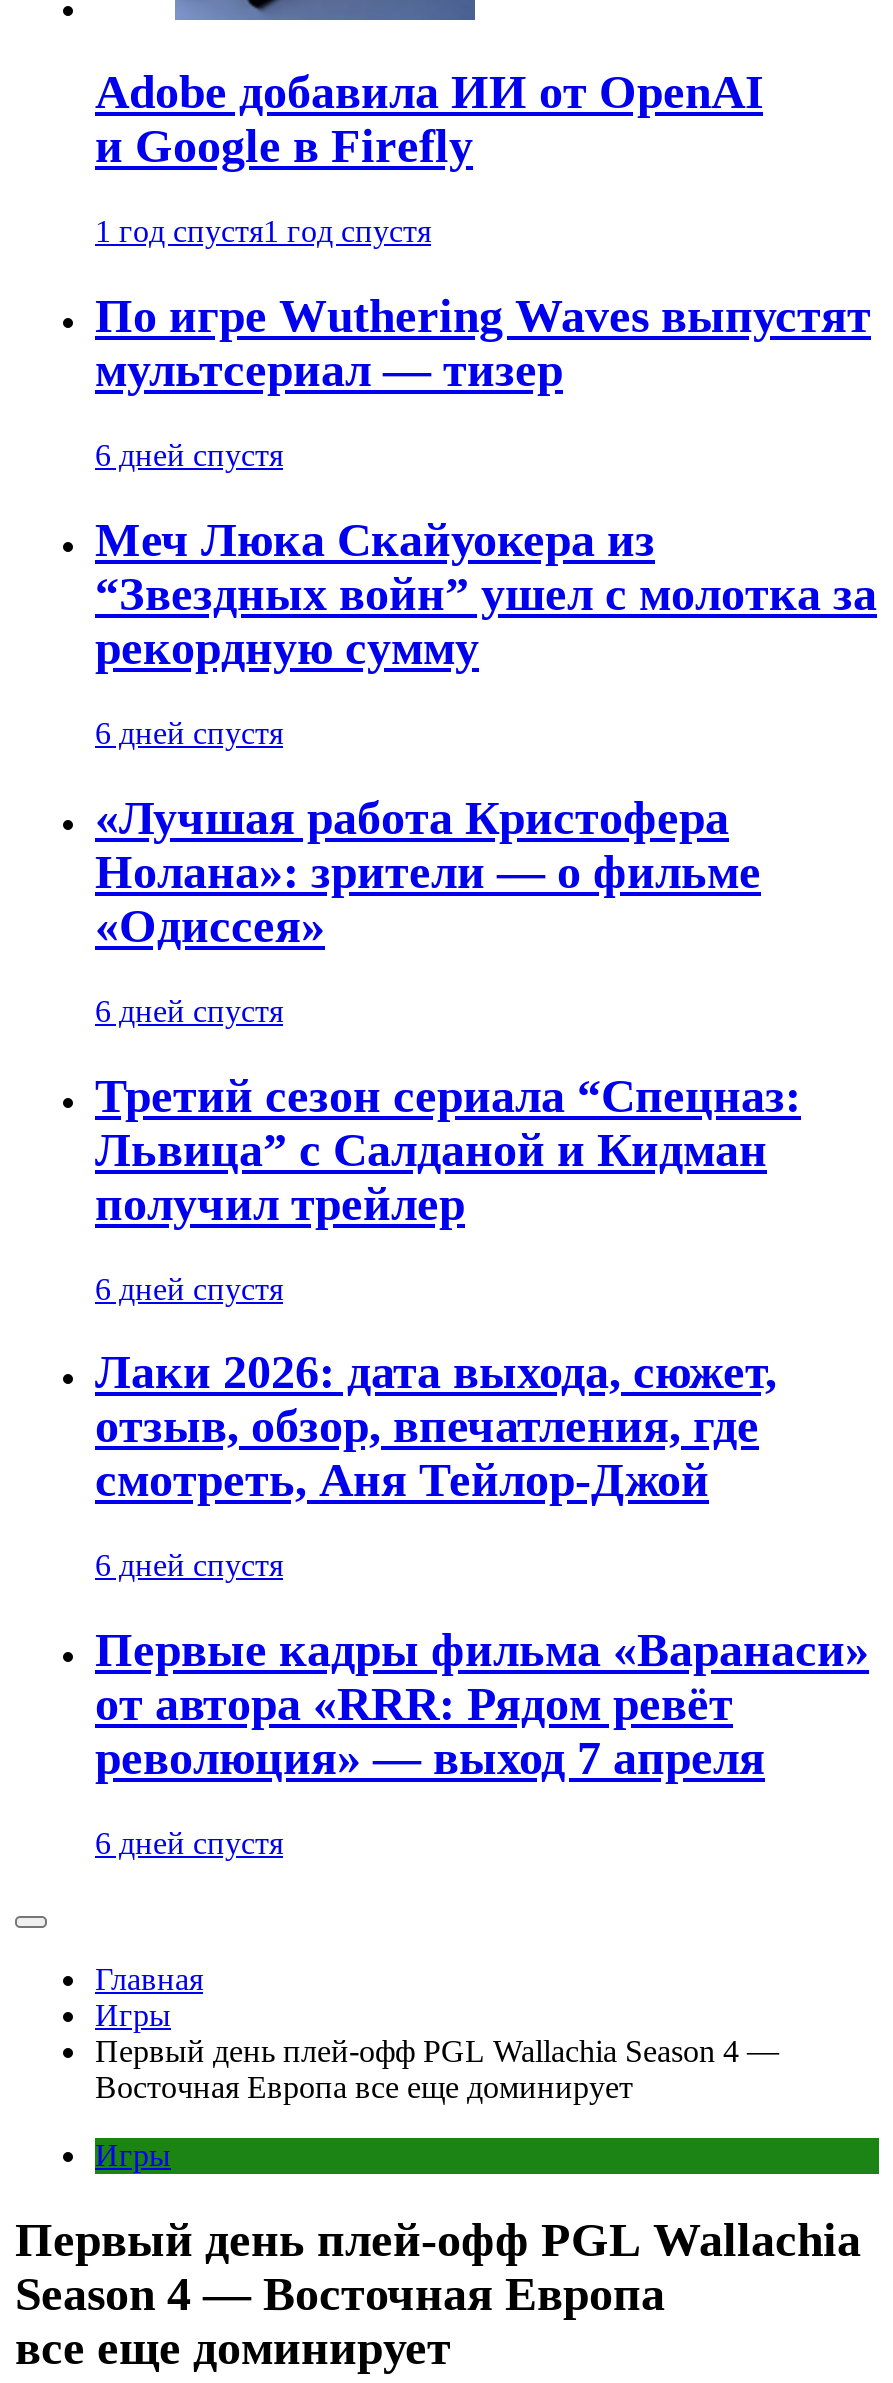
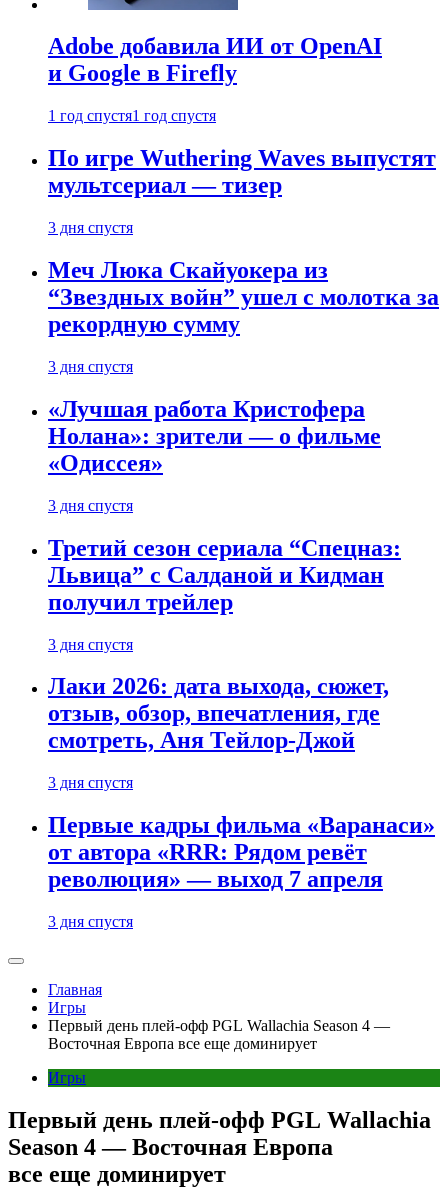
- 6 дней спустя
+ 3 дня спустя

- 6 дней спустя
+ 3 дня спустя

- 6 дней спустя
+ 3 дня спустя

- 6 дней спустя
+ 3 дня спустя

- 6 дней спустя
+ 3 дня спустя

- 6 дней спустя
+ 3 дня спустя
